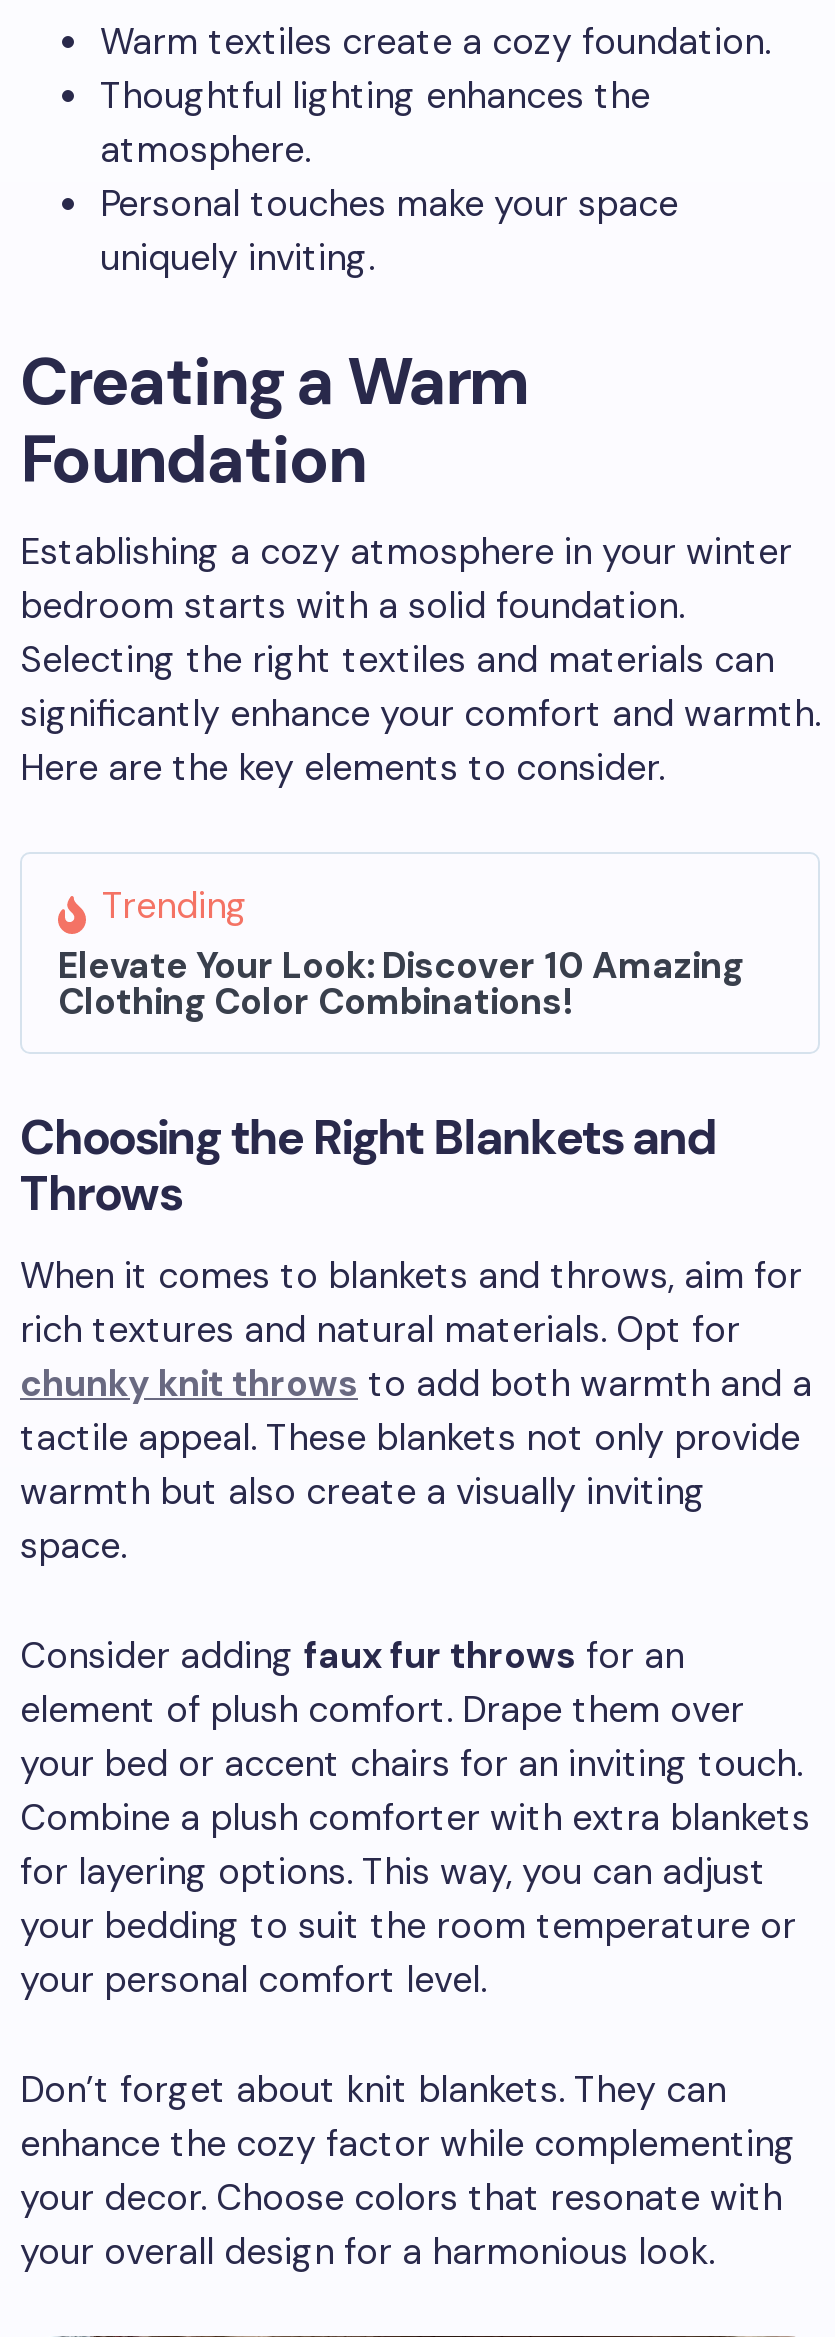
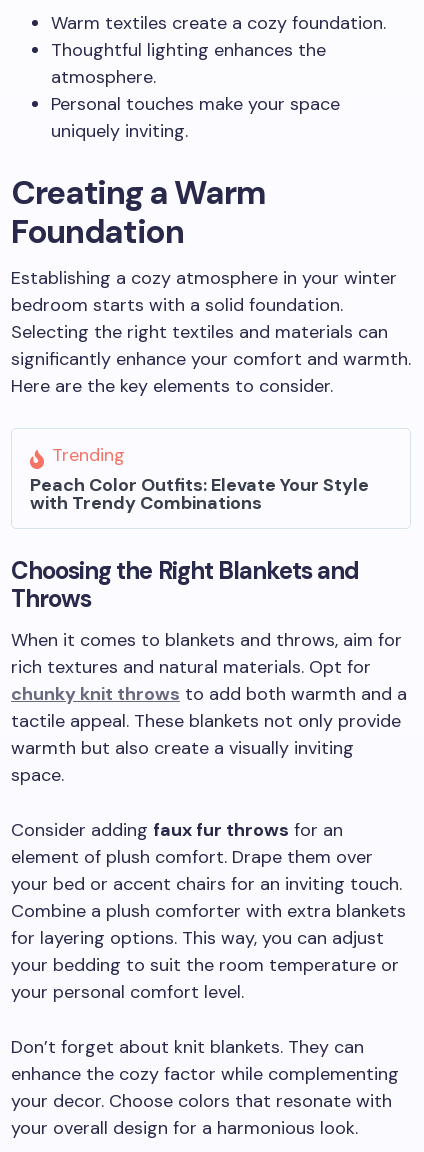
- Elevate Your Look: Discover 10 Amazing
- Clothing Color Combinations!
+ Peach Color Outfits: Elevate Your Style
+ with Trendy Combinations
